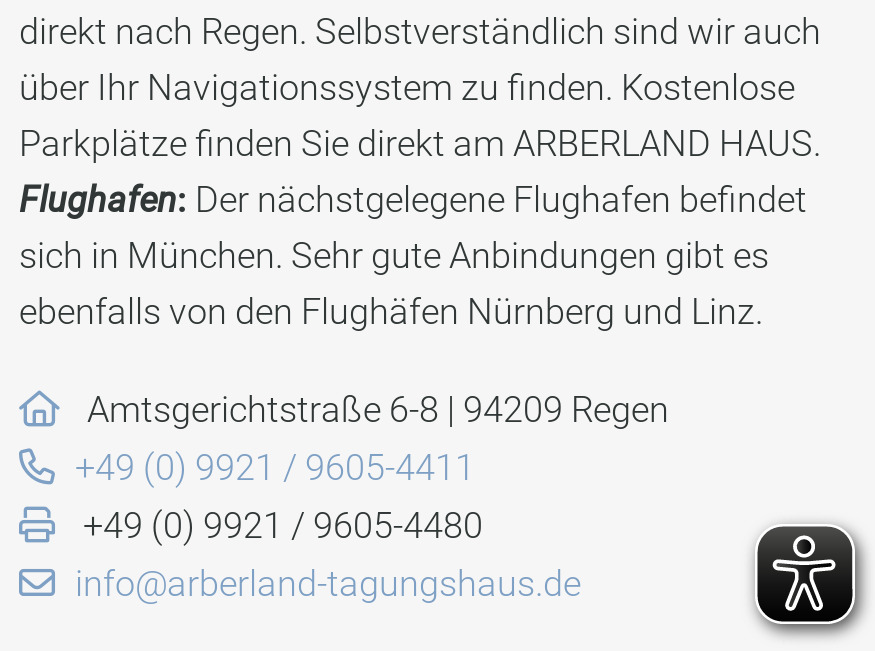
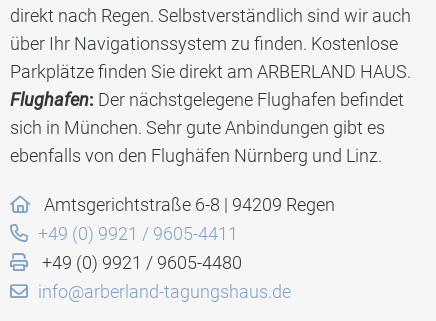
- [image]
